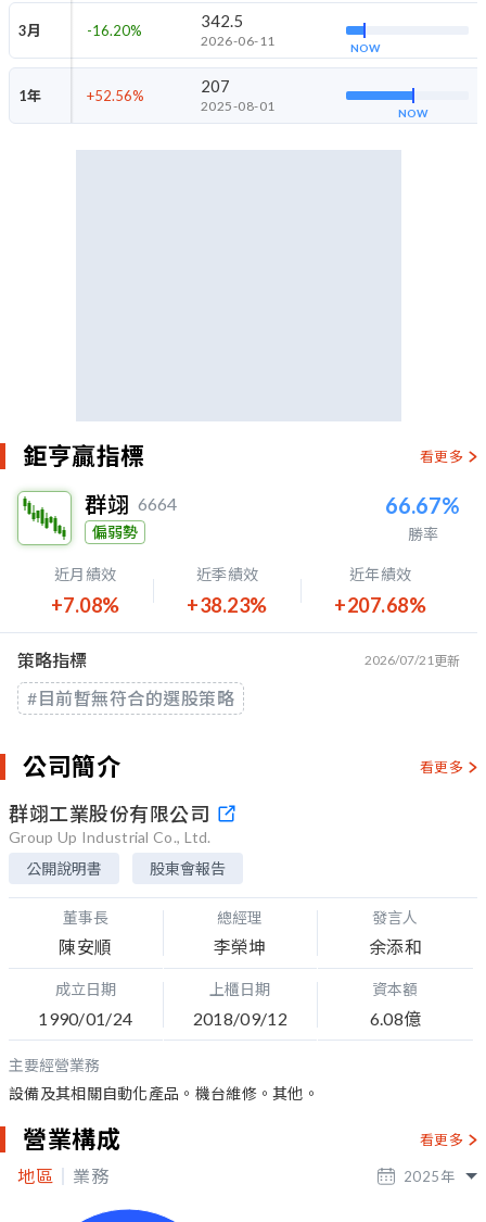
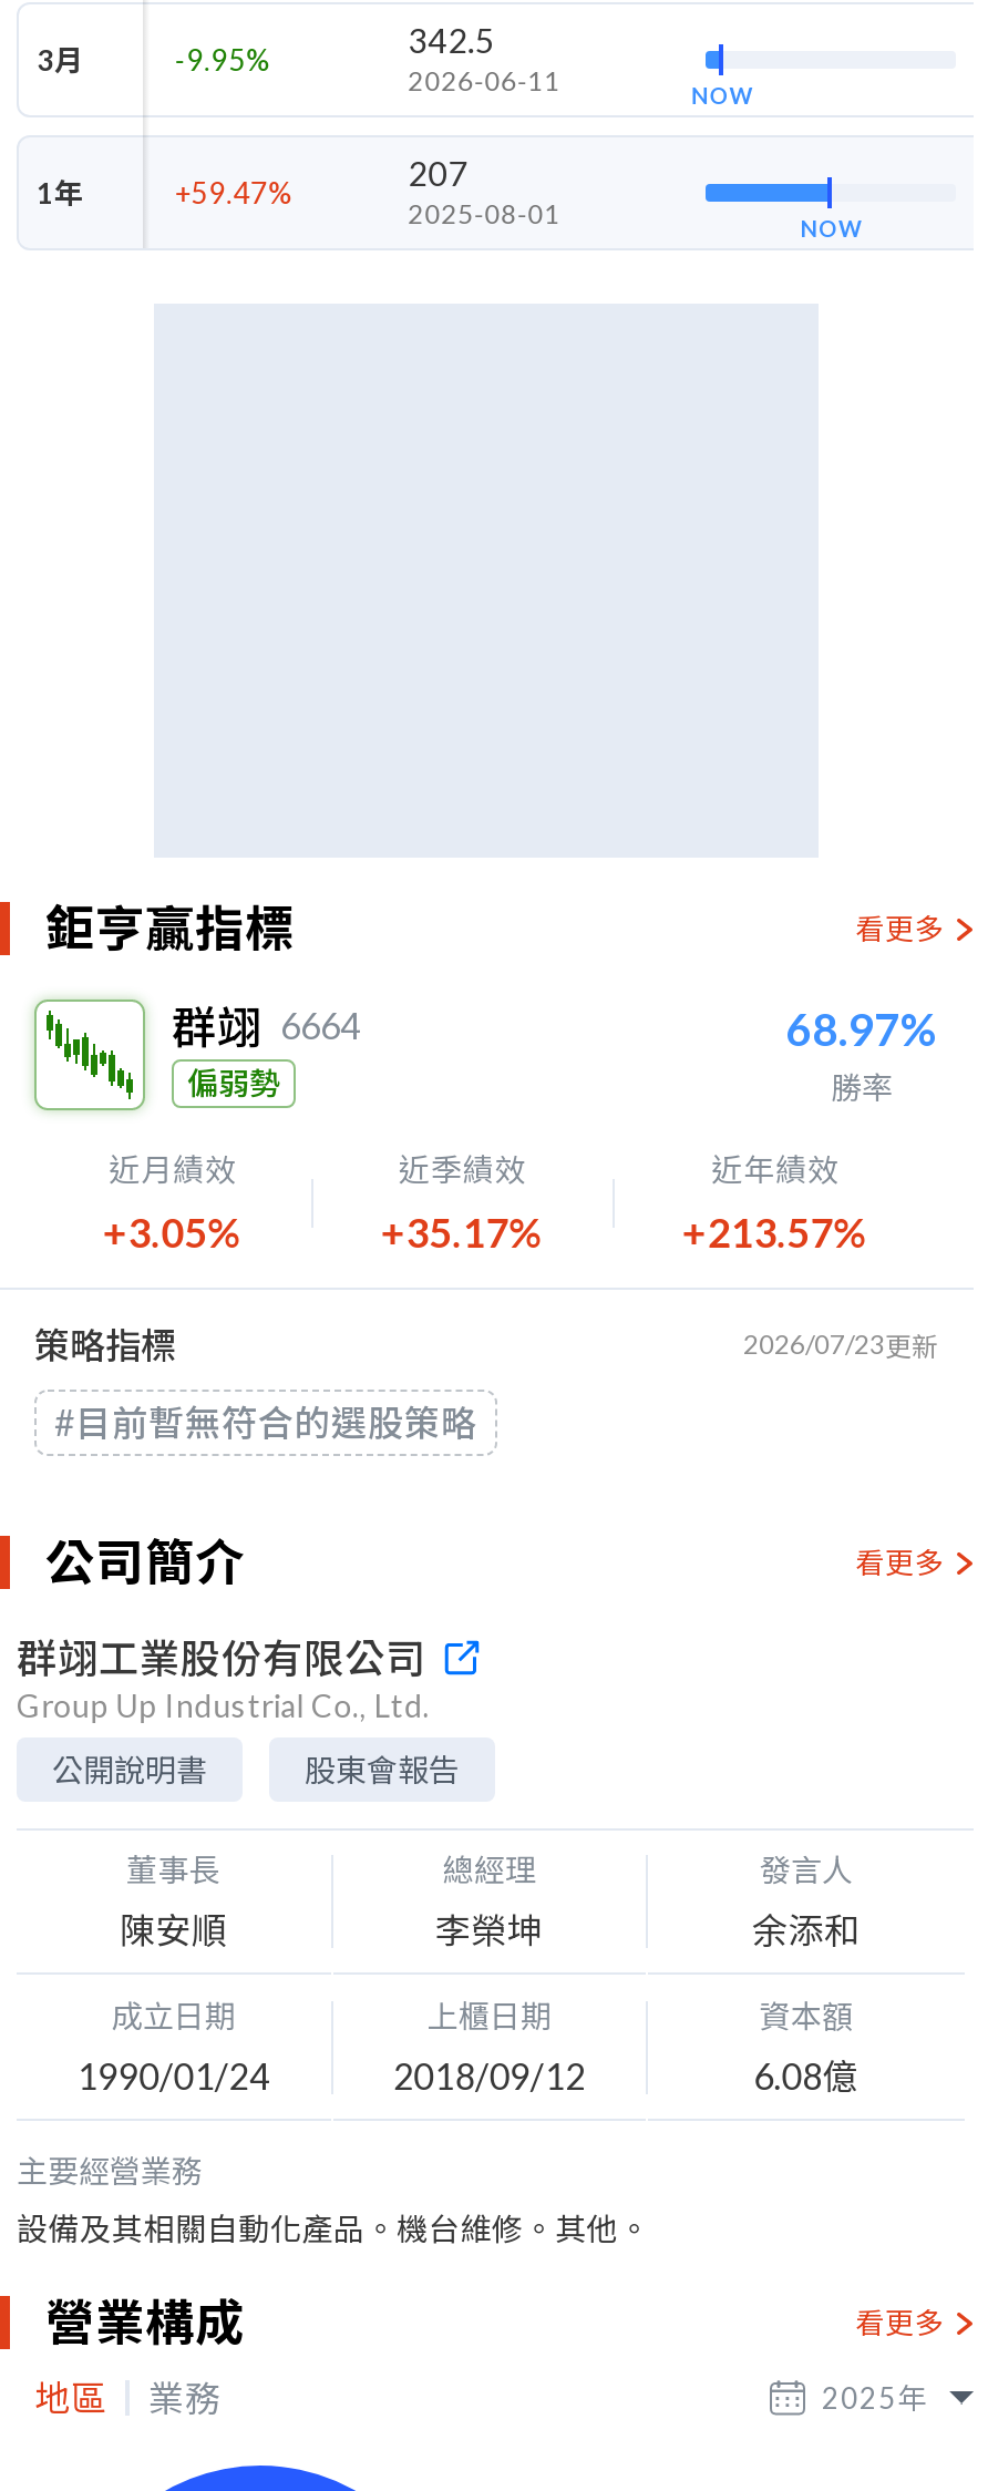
- -16.20%
+ -9.95%

- +52.56%
+ +59.47%

- 66.67%
+ 68.97%

- +7.08%
+ +3.05%

- +38.23%
+ +35.17%

- +207.68%
+ +213.57%

- 2026/07/21更新
+ 2026/07/23更新
